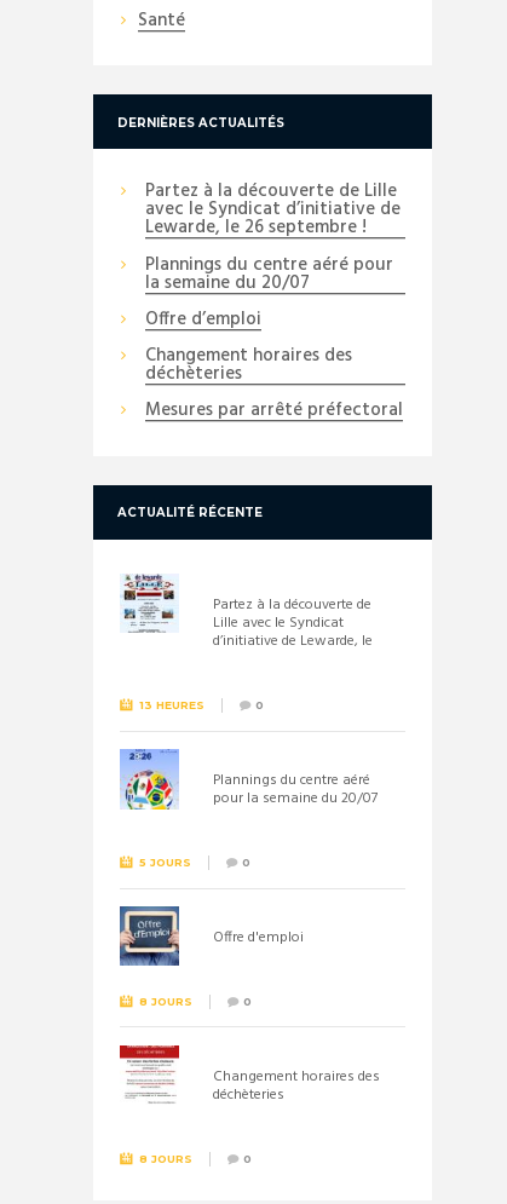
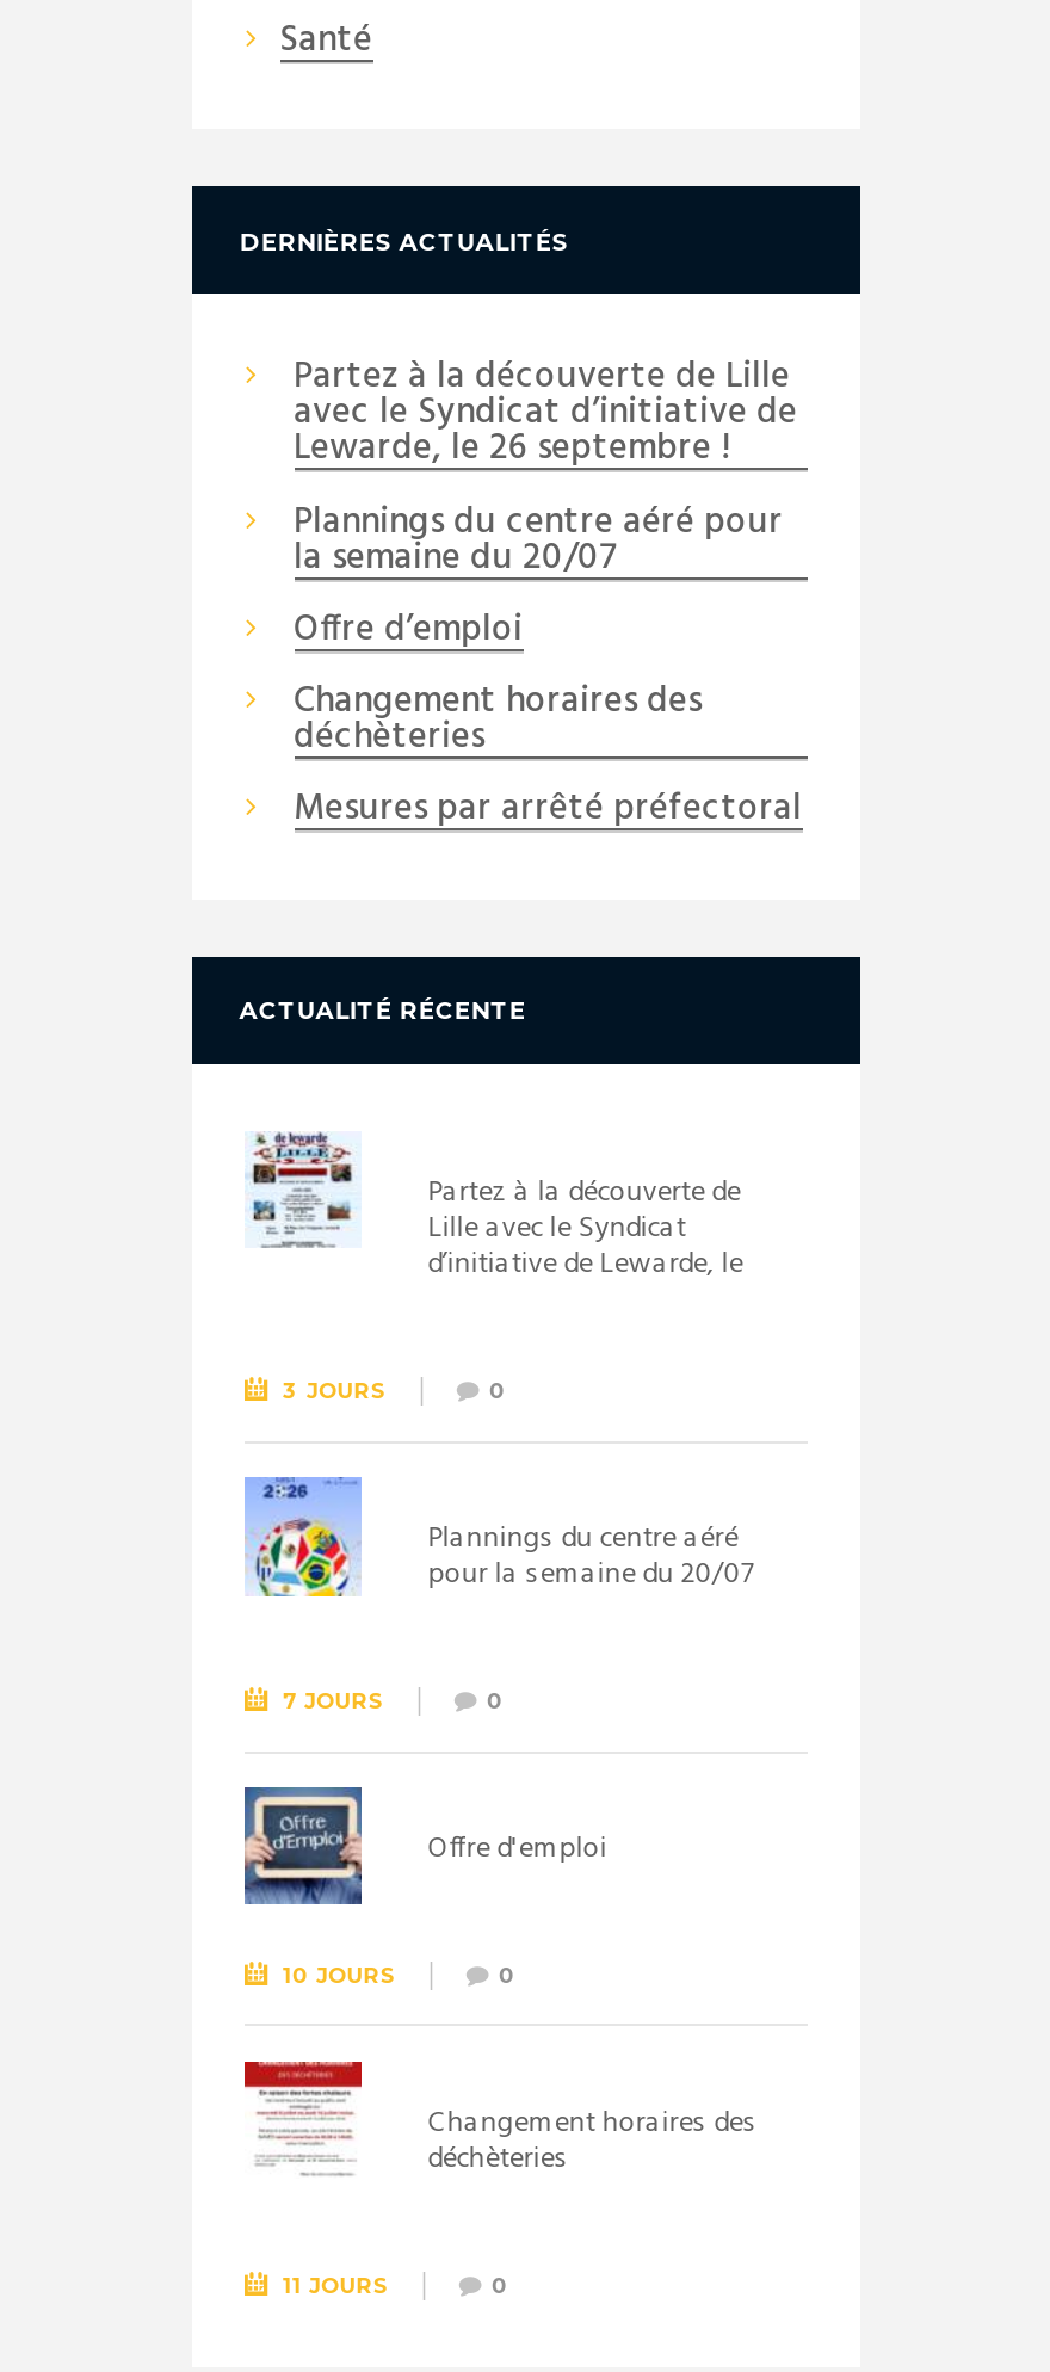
- 13 HEURES
+ 3 JOURS

- 5 JOURS
+ 7 JOURS

- 8 JOURS
+ 10 JOURS

- 8 JOURS
+ 11 JOURS
